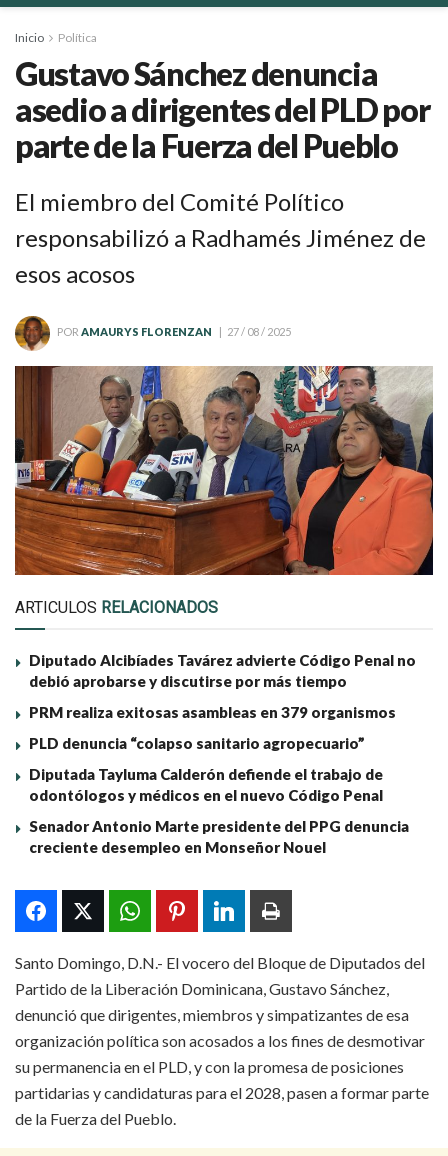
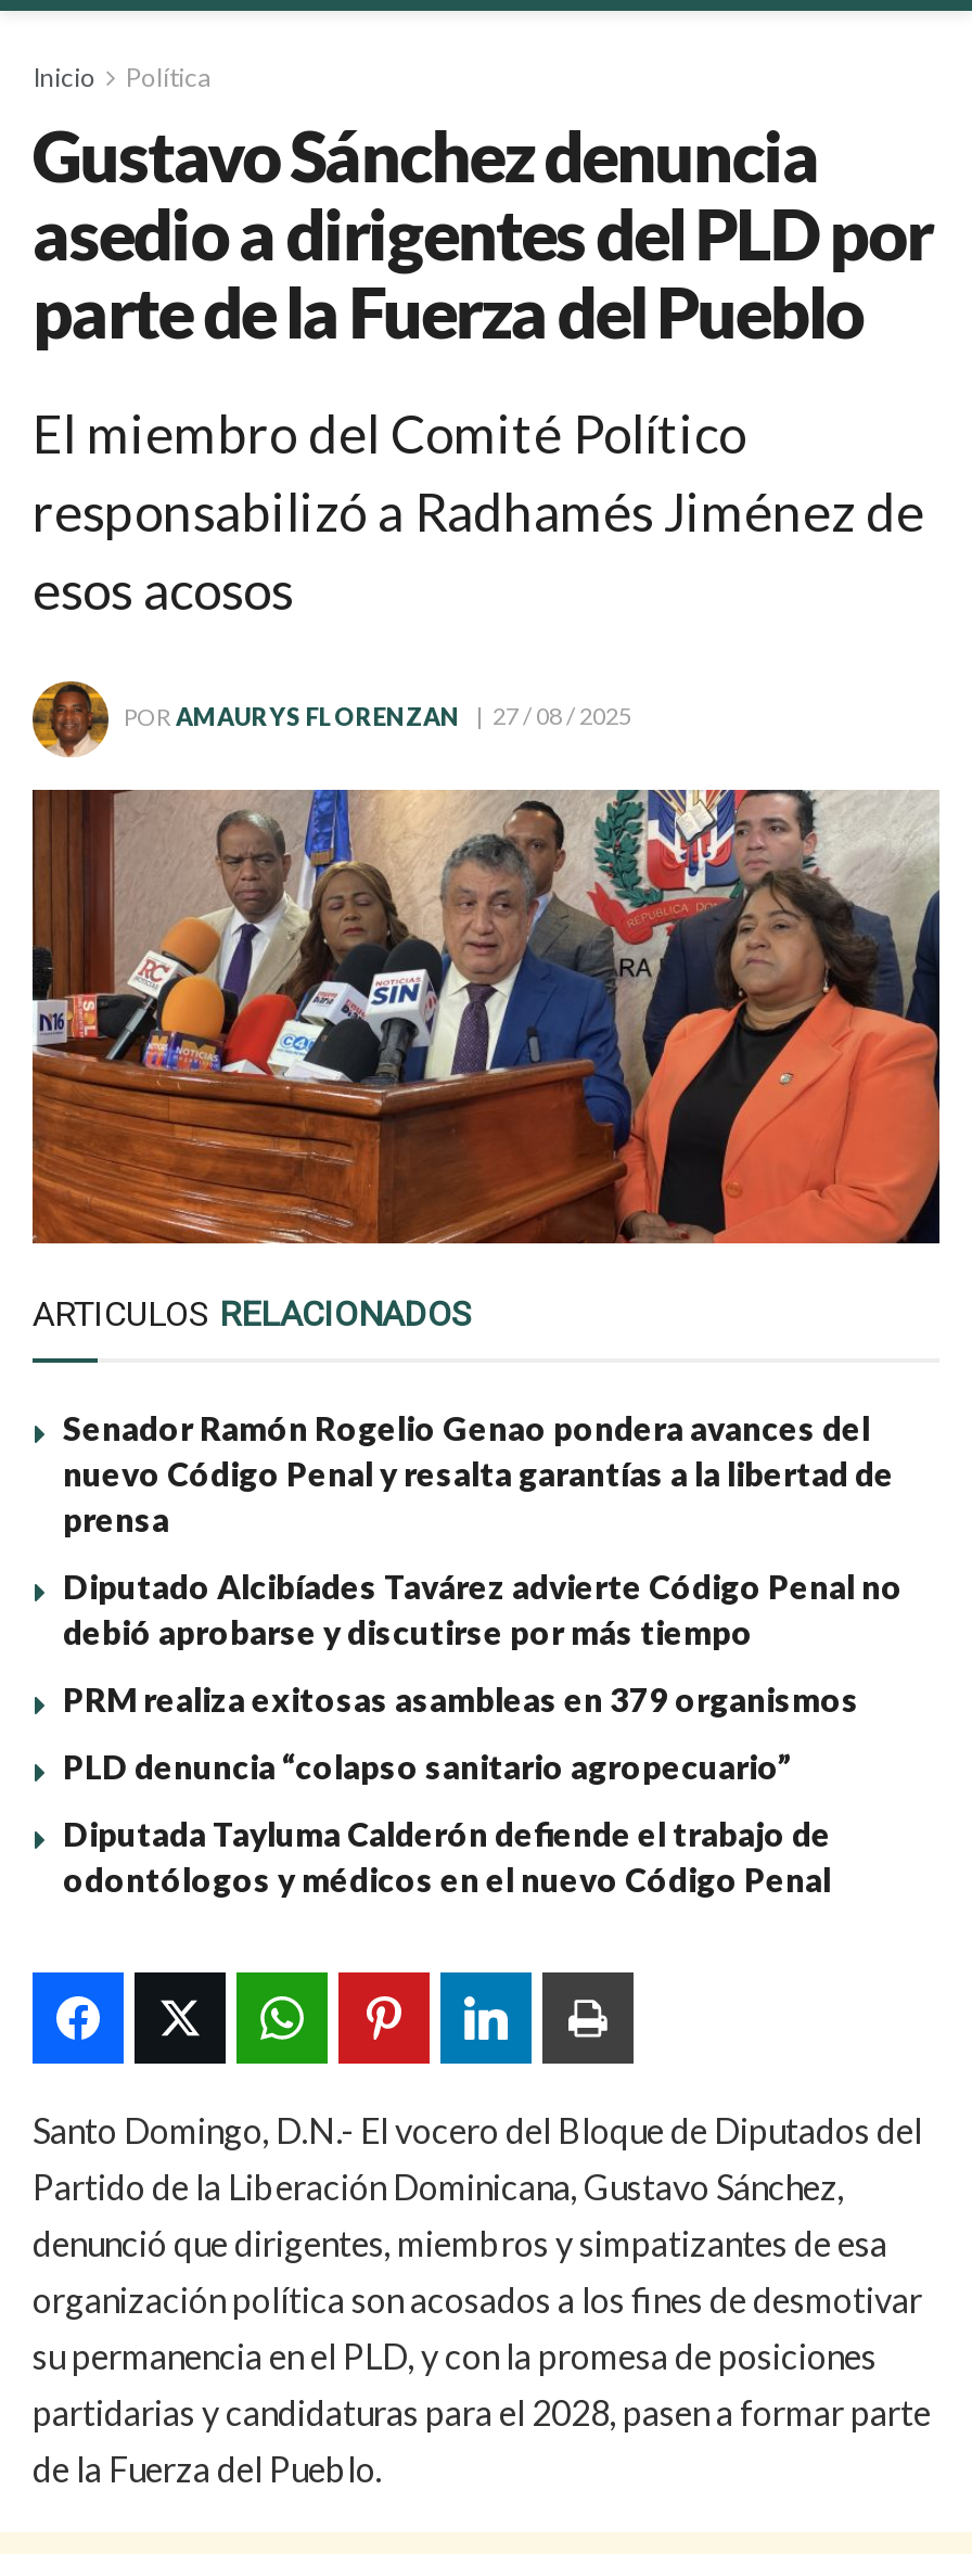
+ Senador Ramón Rogelio Genao pondera avances del
+ nuevo Código Penal y resalta garantías a la libertad de
+ prensa

moved down: Diputado Alcibíades Tavárez advierte Código Penal no | debió aprobarse y discutirse por más tiempo | PRM realiza exitosas asambleas en 379 organismos | PLD denuncia “colapso sanitario agropecuario” | Diputada Tayluma Calderón defiende el trabajo de | odontólogos y médicos en el nuevo Código Penal

- Senador Antonio Marte presidente del PPG denuncia
- creciente desempleo en Monseñor Nouel
